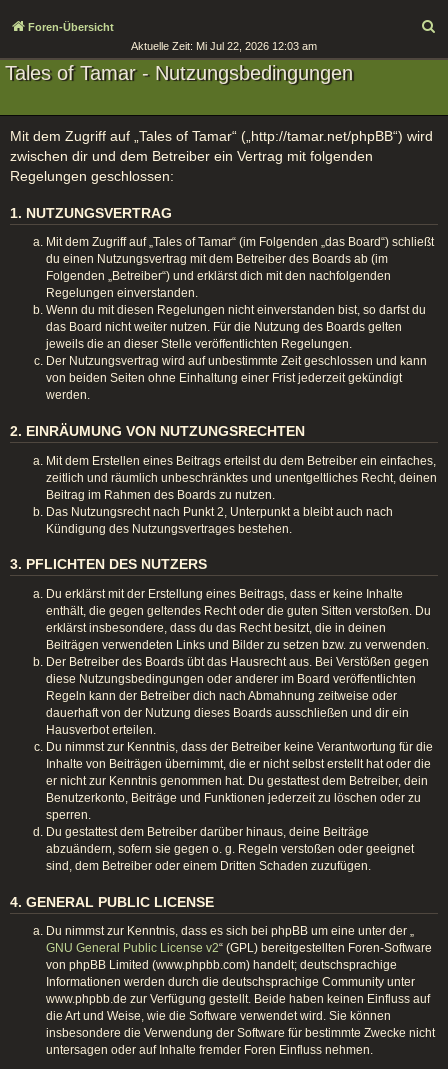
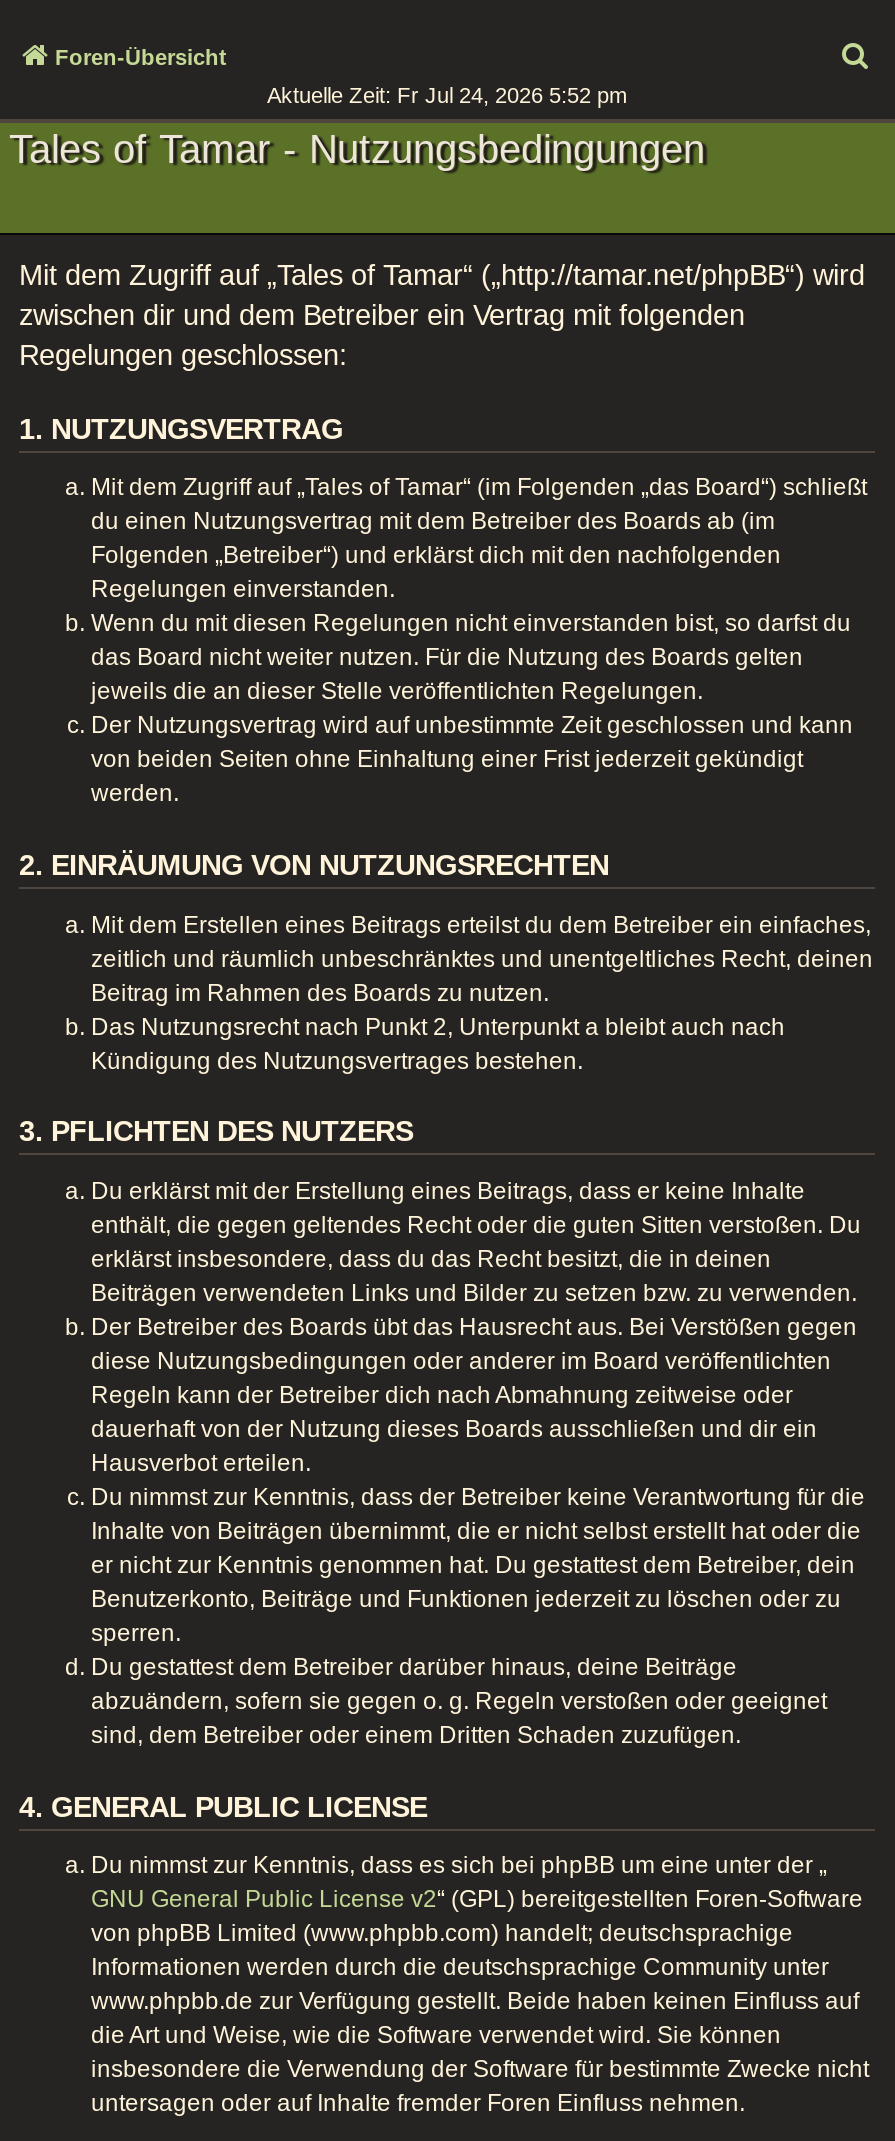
- Aktuelle Zeit: Mi Jul 22, 2026 12:03 am
+ Aktuelle Zeit: Fr Jul 24, 2026 5:52 pm
